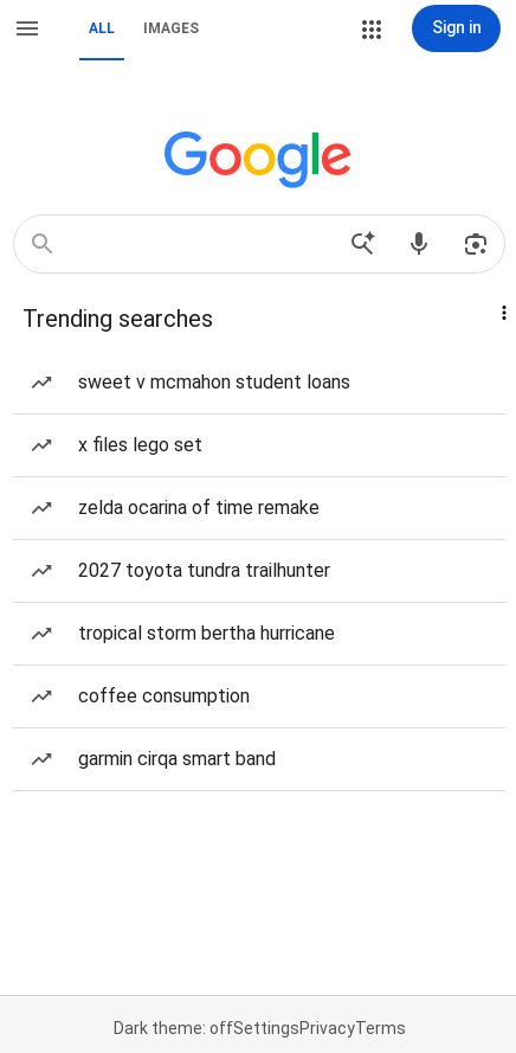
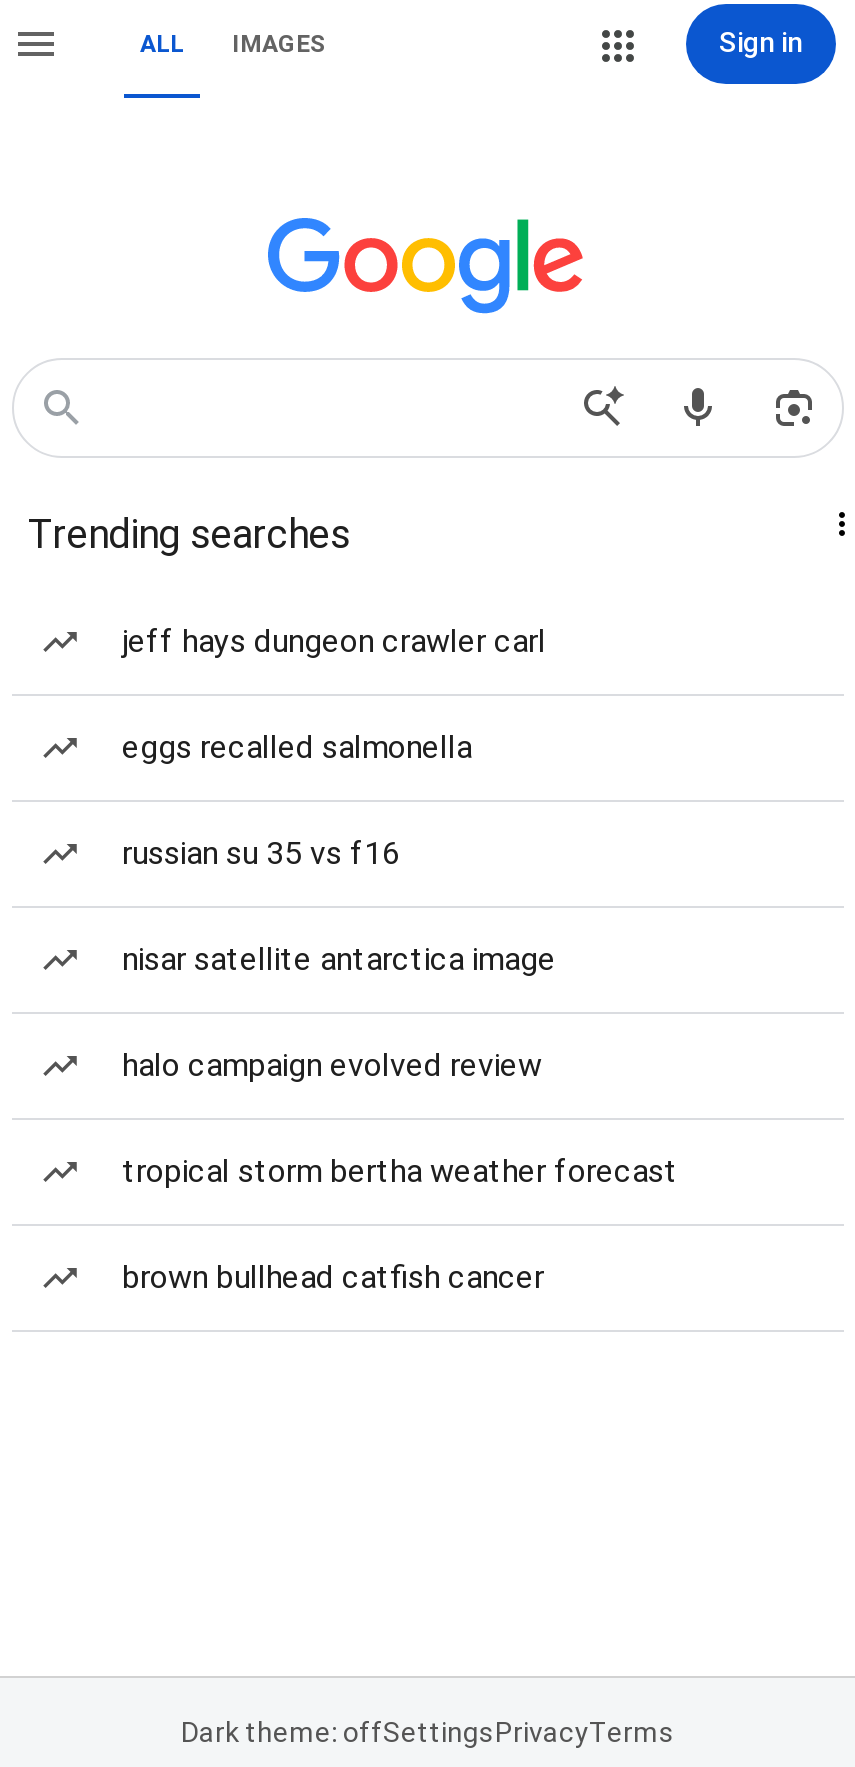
- sweet v mcmahon student loans
+ jeff hays dungeon crawler carl

- x files lego set
+ eggs recalled salmonella

- zelda ocarina of time remake
+ russian su 35 vs f16

- 2027 toyota tundra trailhunter
+ nisar satellite antarctica image

- tropical storm bertha hurricane
+ halo campaign evolved review

- coffee consumption
+ tropical storm bertha weather forecast

- garmin cirqa smart band
+ brown bullhead catfish cancer
